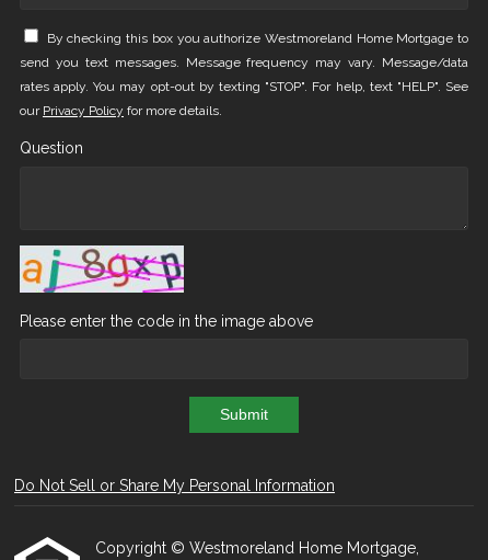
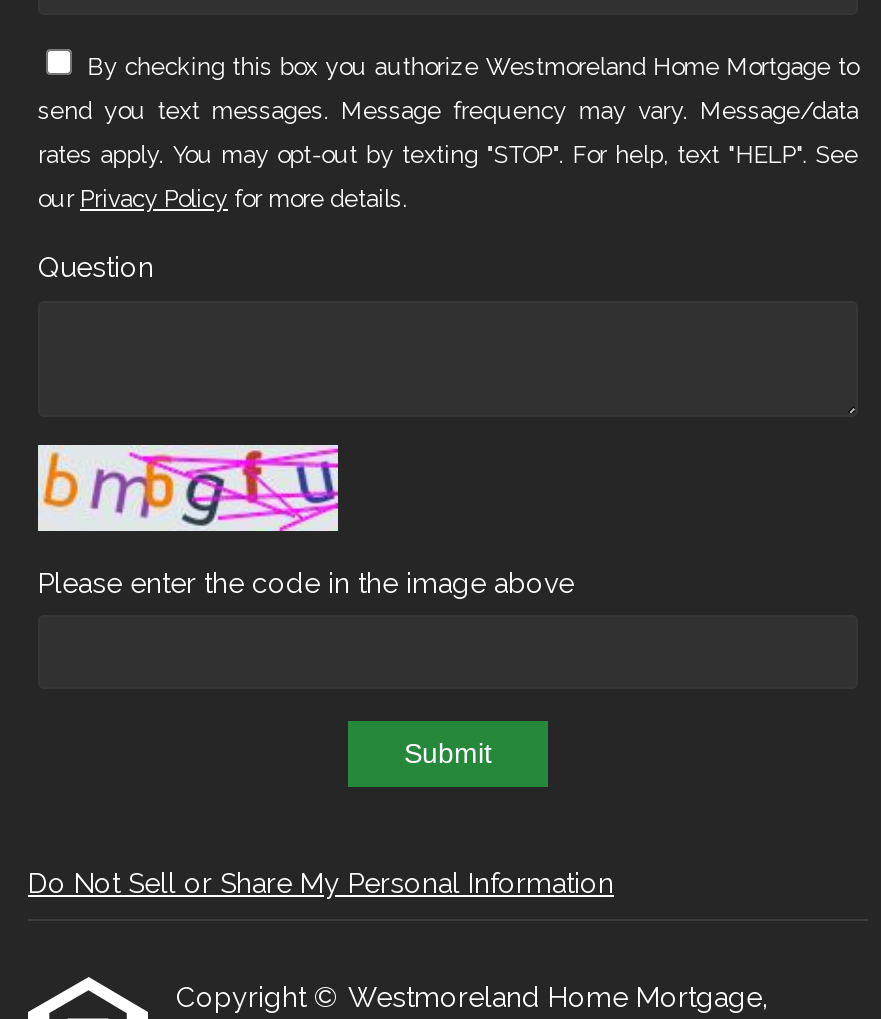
- [image]
+ [image]
